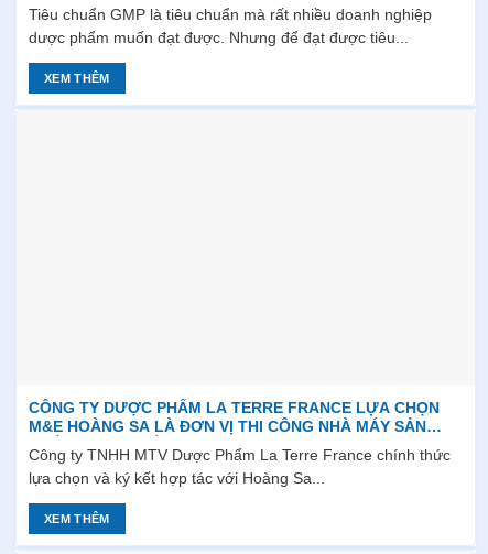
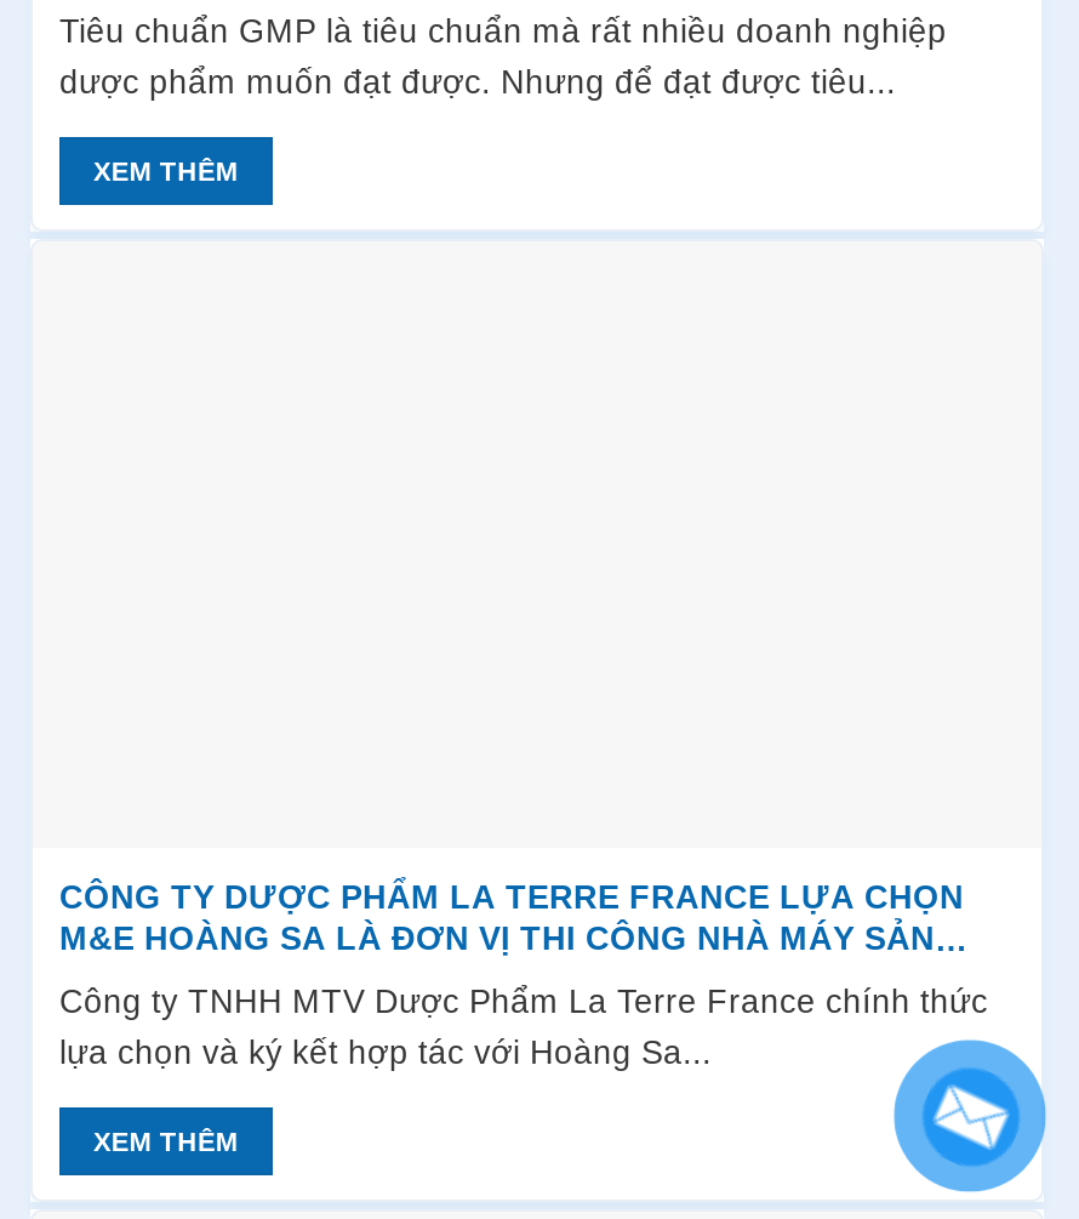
+ [image]
